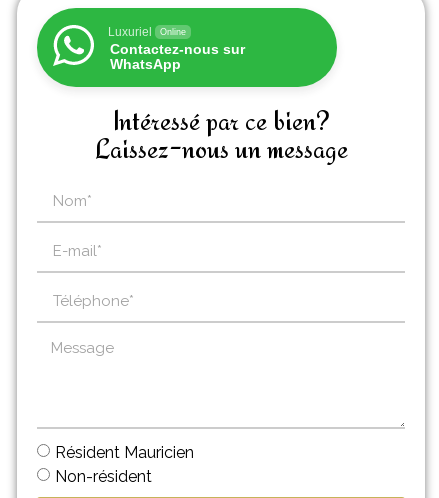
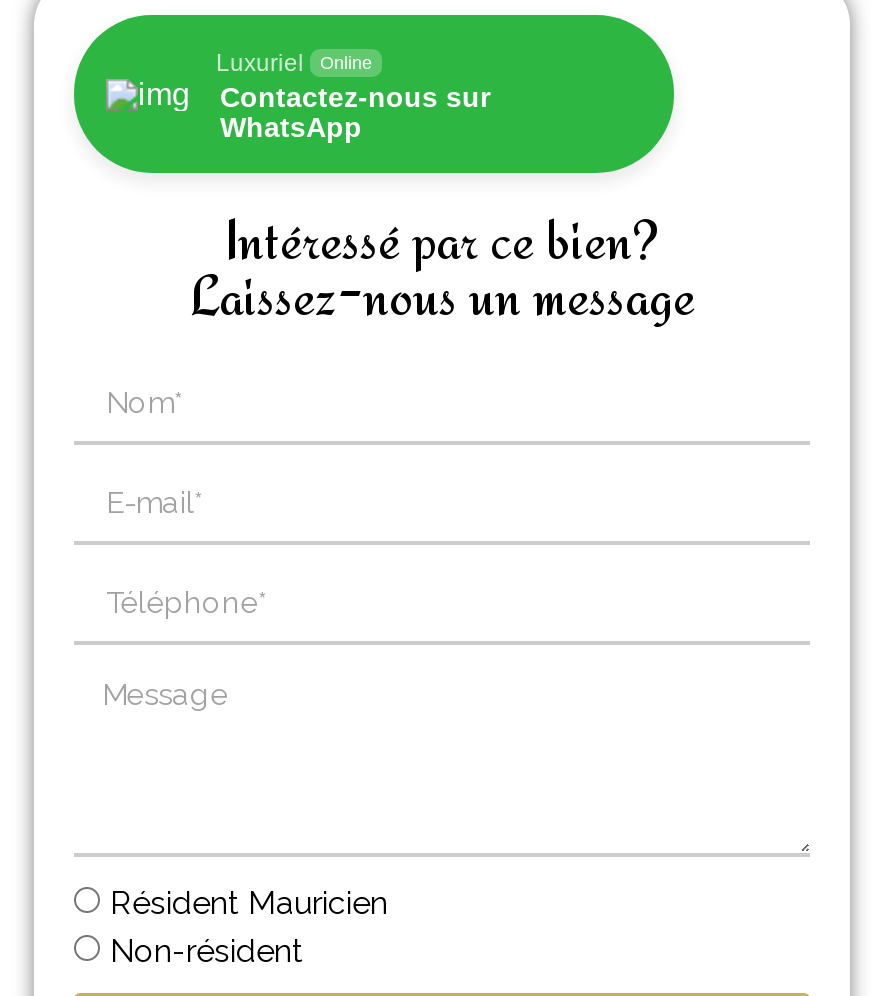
- [image]
+ [image]
